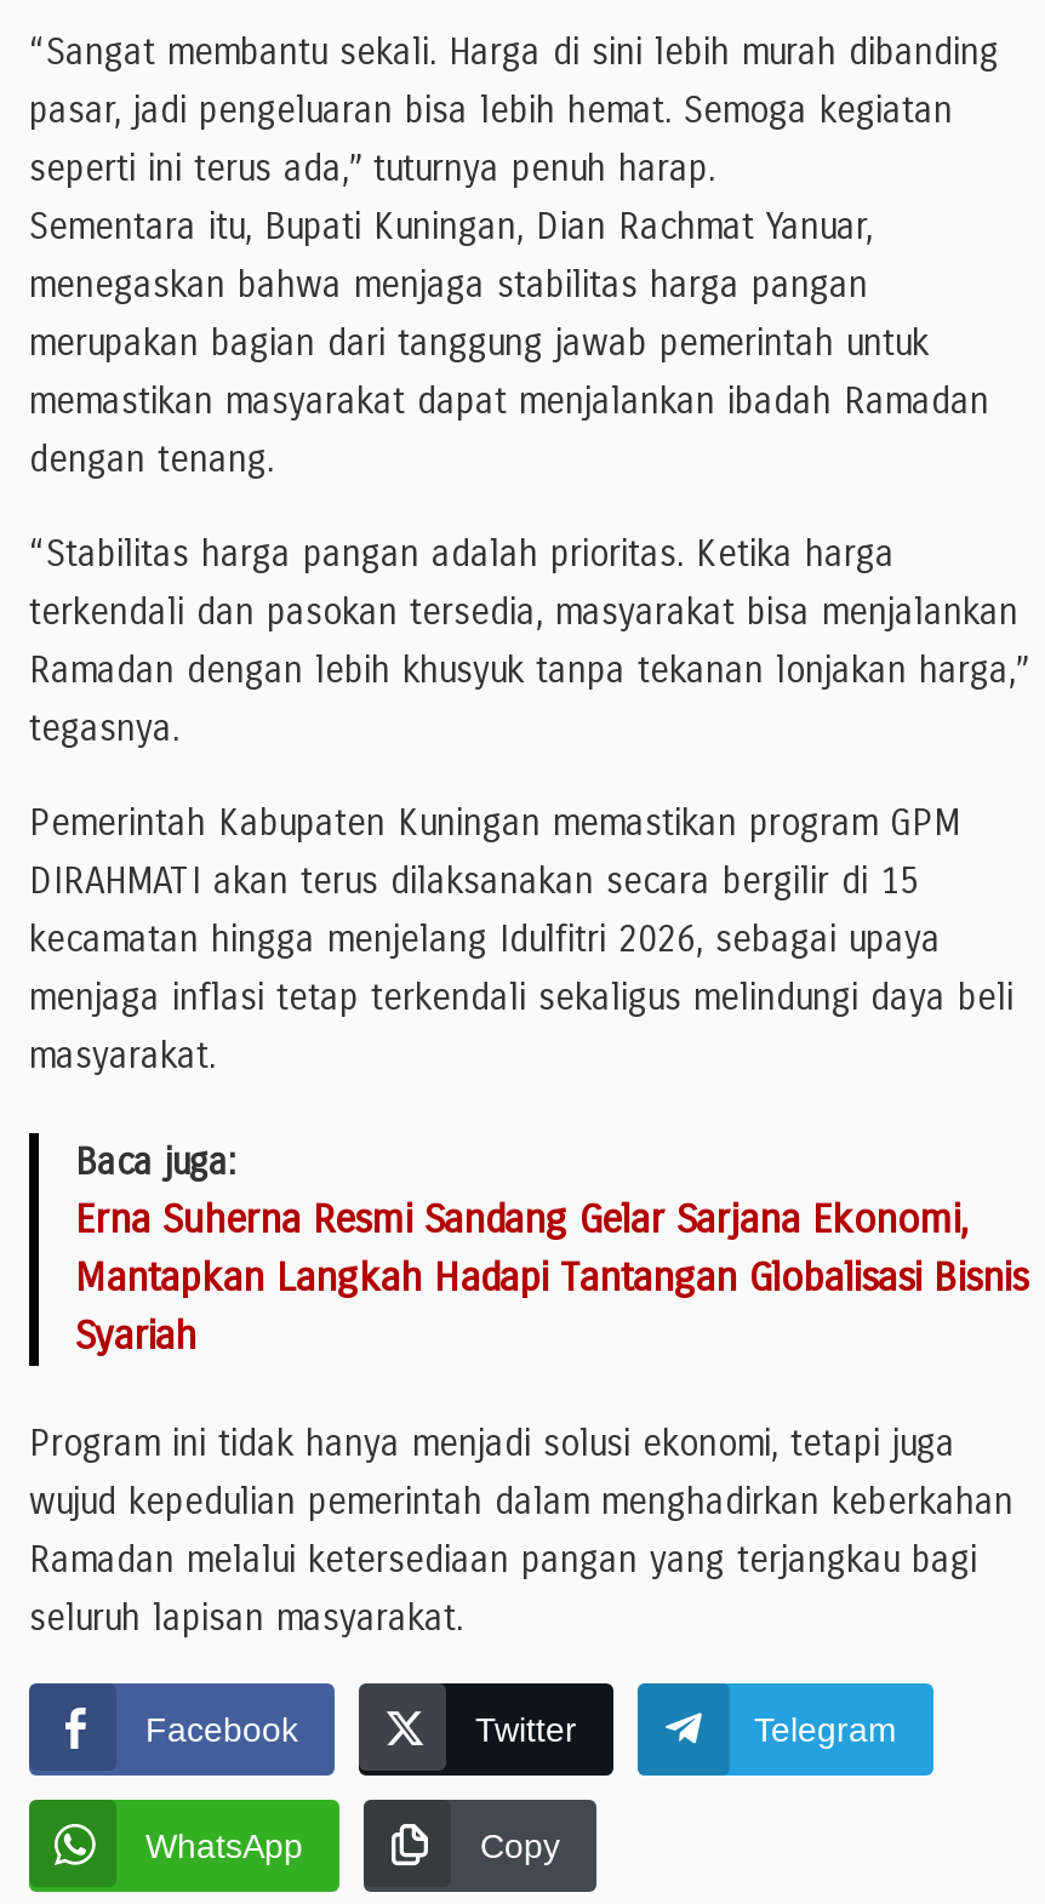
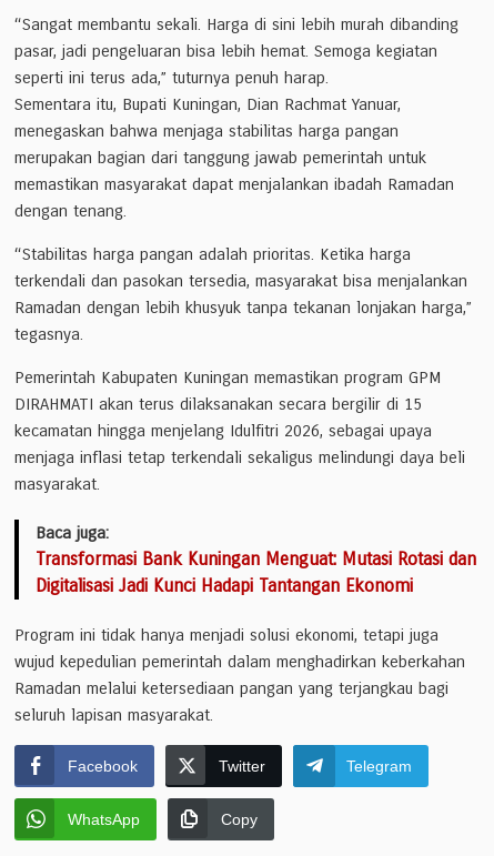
- Erna Suherna Resmi Sandang Gelar Sarjana Ekonomi,
- Mantapkan Langkah Hadapi Tantangan Globalisasi Bisnis
- Syariah
+ Transformasi Bank Kuningan Menguat: Mutasi Rotasi dan
+ Digitalisasi Jadi Kunci Hadapi Tantangan Ekonomi
